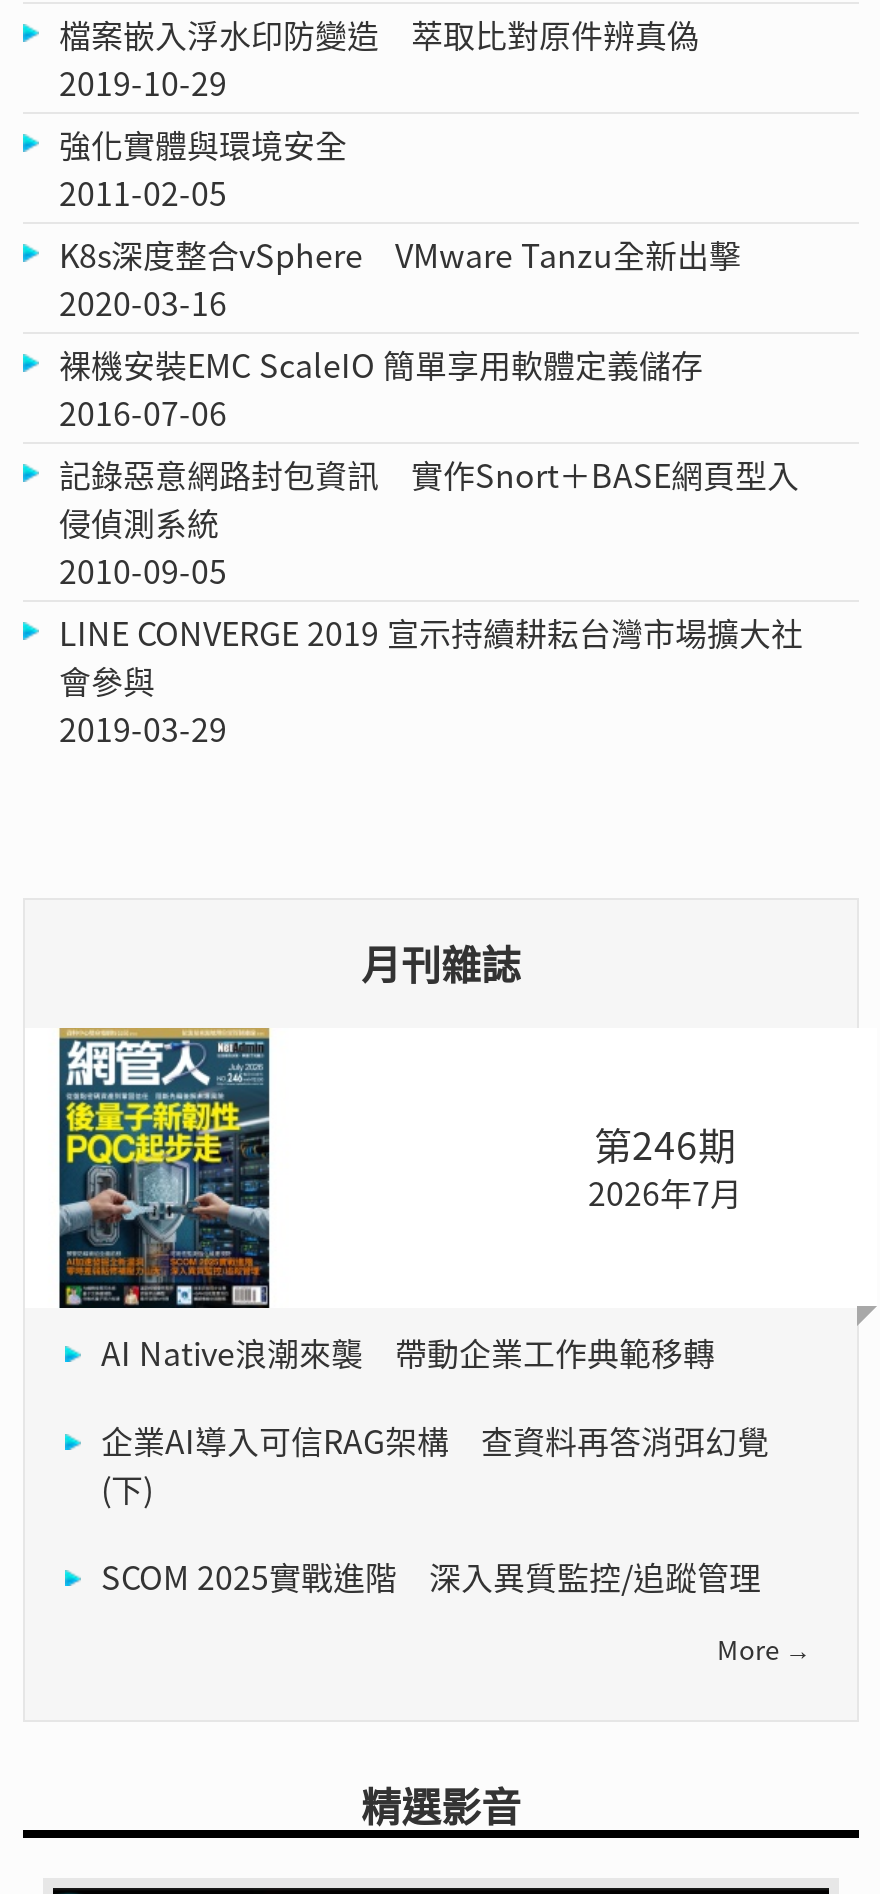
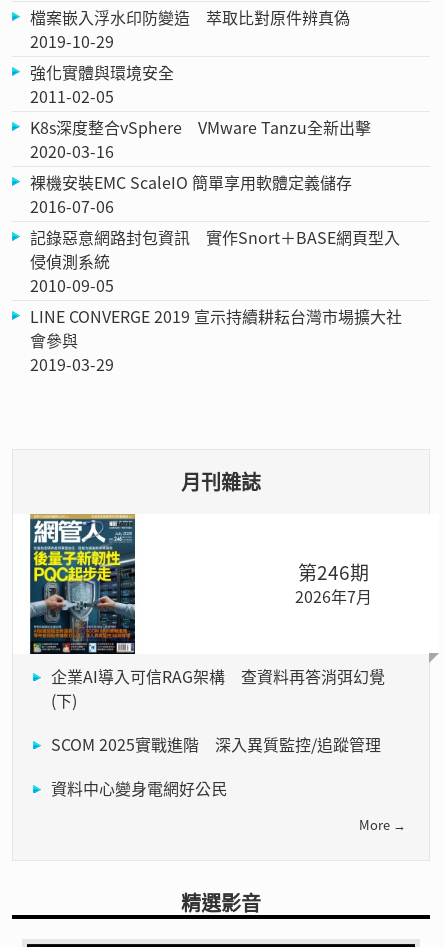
- AI Native浪潮來襲 帶動企業工作典範移轉

moved up: 企業AI導入可信RAG架構 查資料再答消弭幻覺 | (下) | SCOM 2025實戰進階 深入異質監控/追蹤管理

+ 資料中心變身電網好公民
